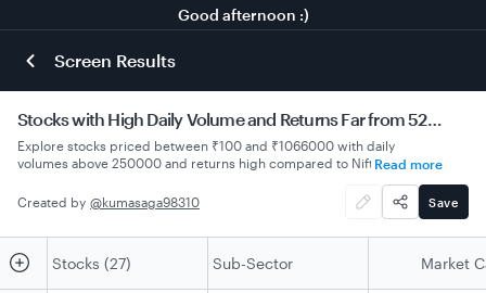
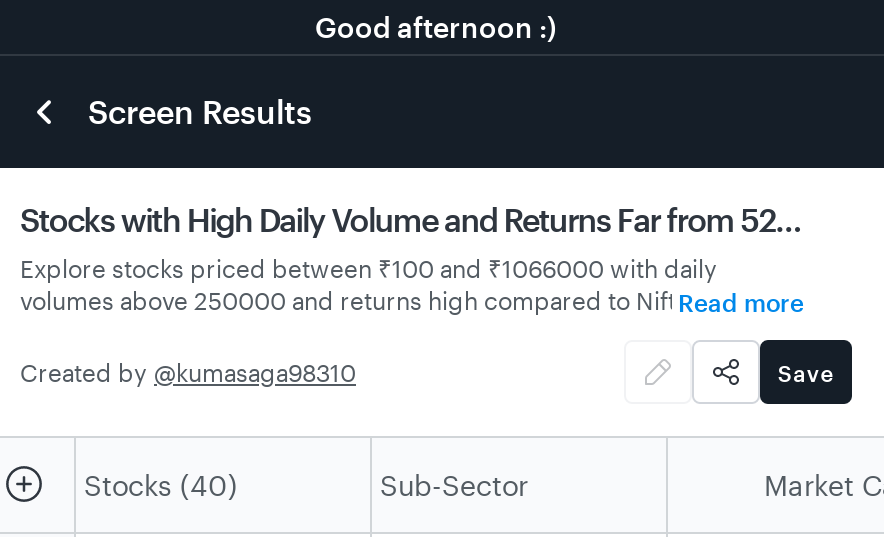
- Stocks (27)
+ Stocks (40)
